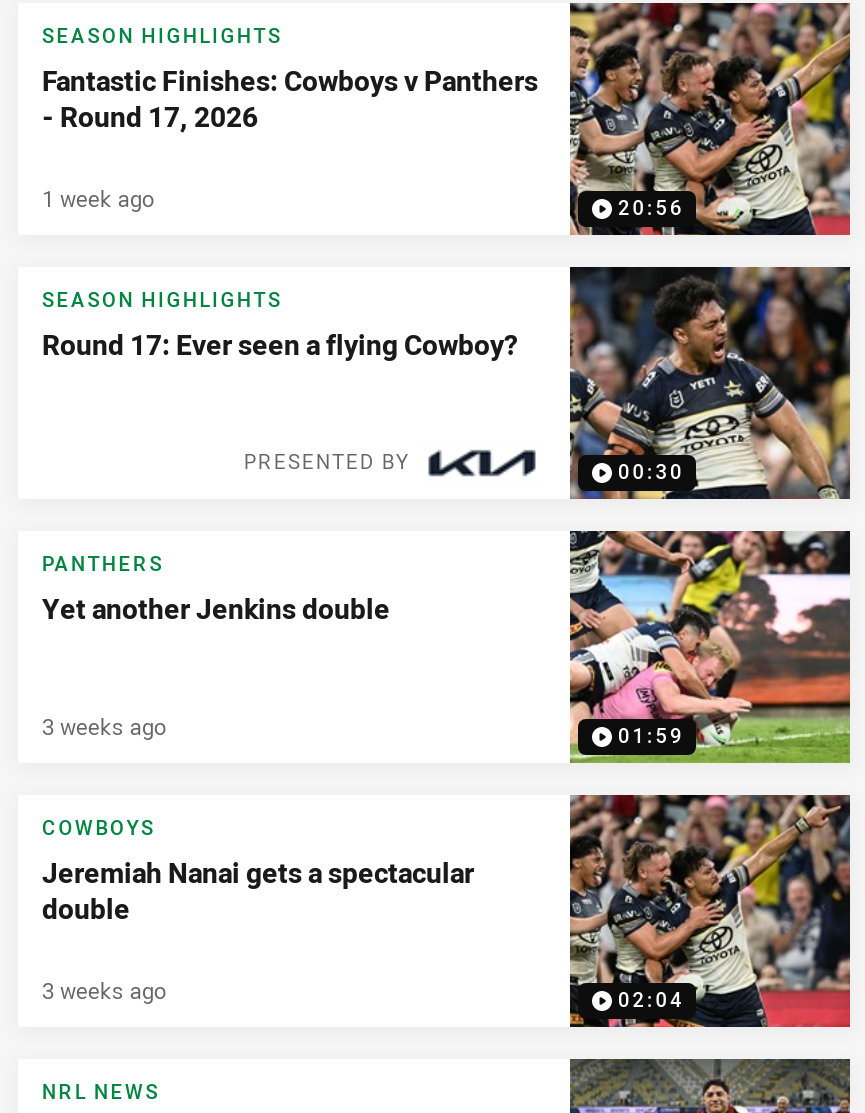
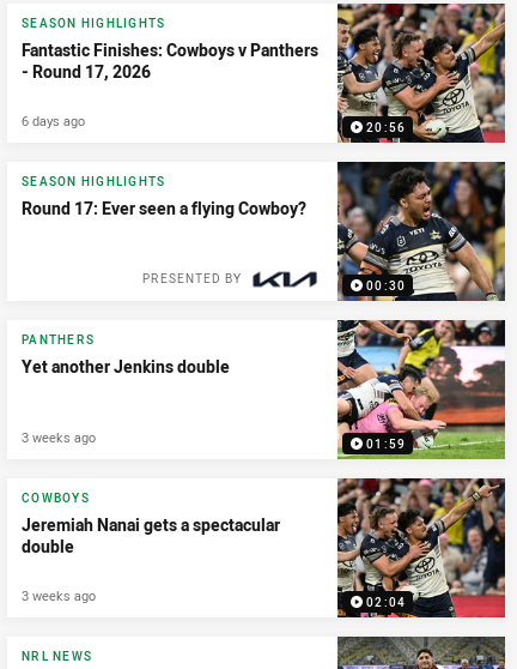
- 1 week ago
+ 6 days ago
